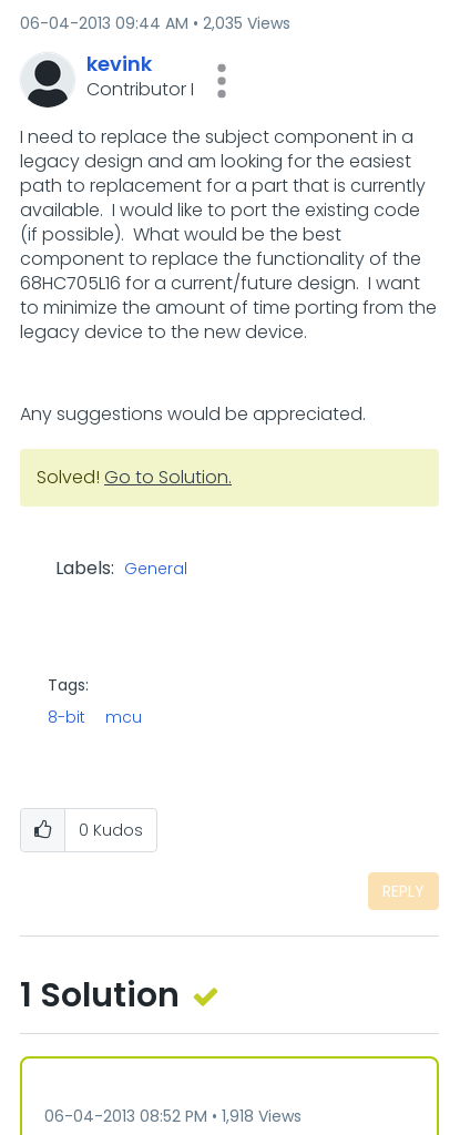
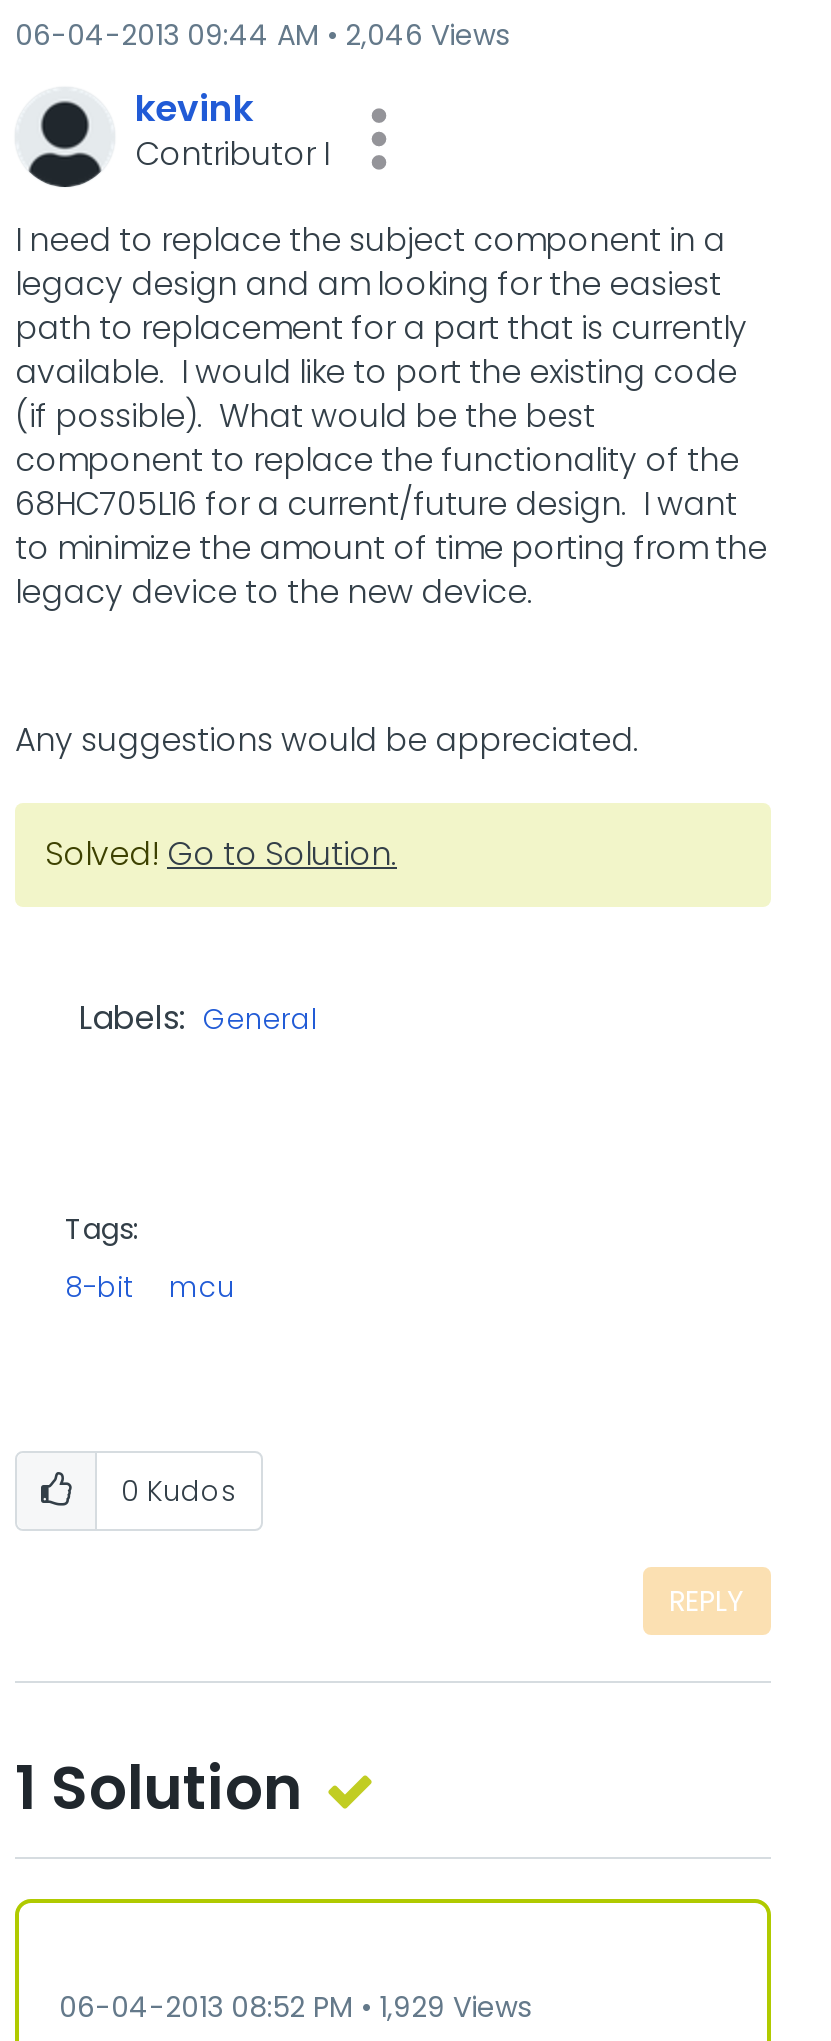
- 06-04-2013 09:44 AM 2,035 Views
+ 06-04-2013 09:44 AM 2,046 Views

- 06-04-2013 08:52 PM 1,918 Views
+ 06-04-2013 08:52 PM 1,929 Views
